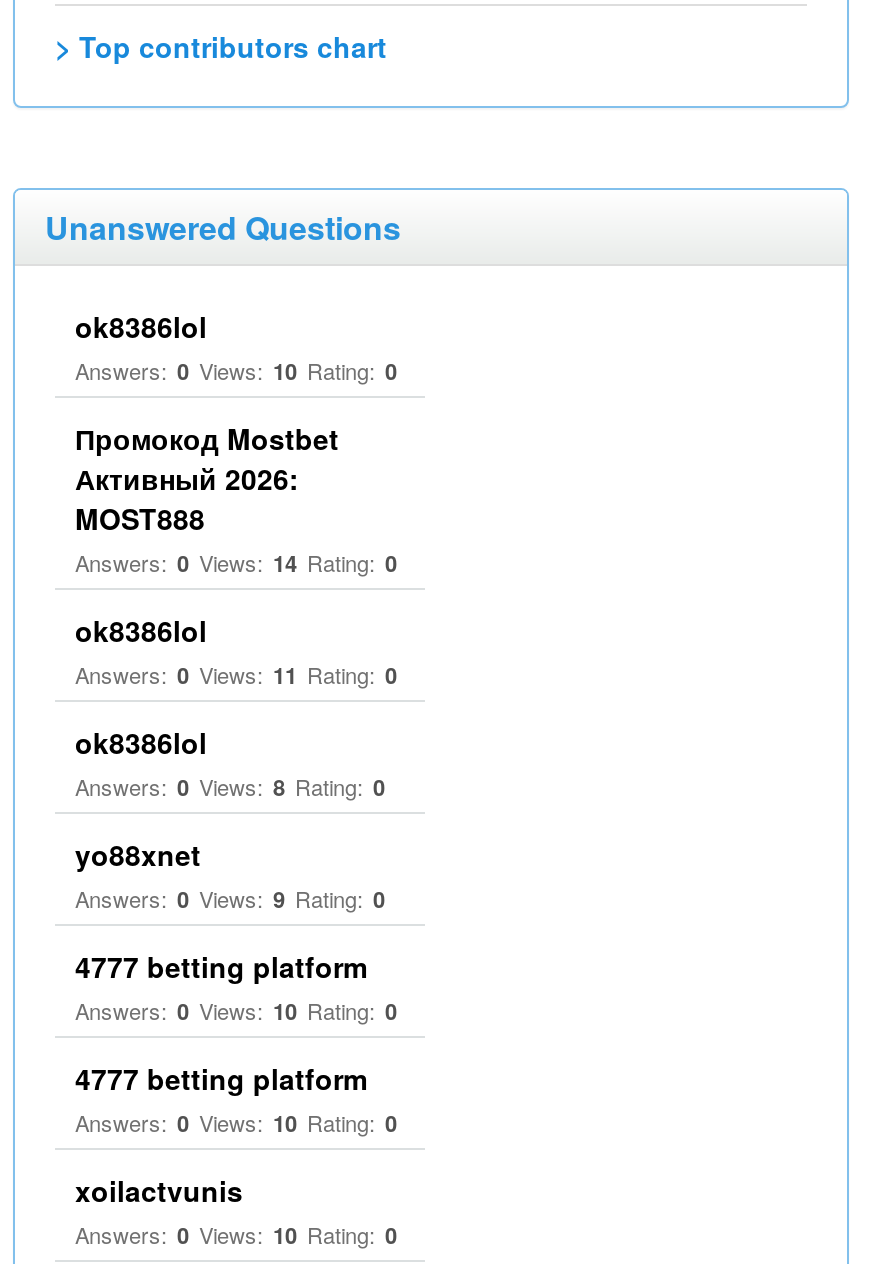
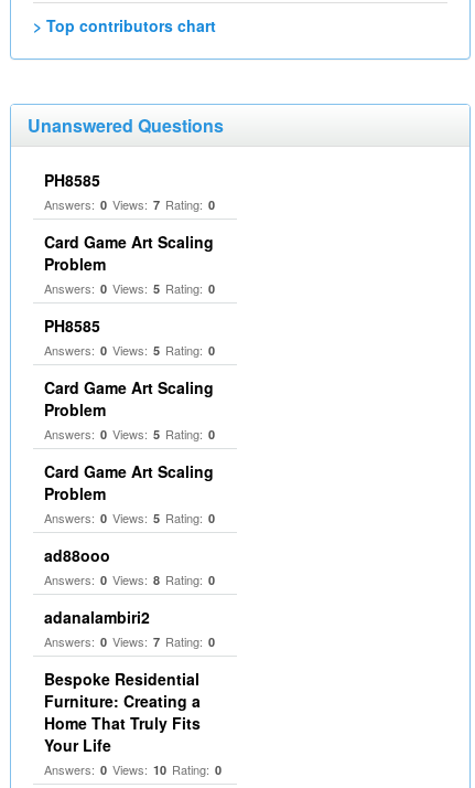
- ok8386lol
- Answers: 0 Views: 10 Rating: 0
- Промокод Mostbet
- Активный 2026:
- MOST888
- Answers: 0 Views: 14 Rating: 0
- ok8386lol
- Answers: 0 Views: 11 Rating: 0
- ok8386lol
+ PH8585
+ Answers: 0 Views: 7 Rating: 0
+ Card Game Art Scaling
+ Problem
+ Answers: 0 Views: 5 Rating: 0
+ PH8585
+ Answers: 0 Views: 5 Rating: 0
+ Card Game Art Scaling
+ Problem
+ Answers: 0 Views: 5 Rating: 0
+ Card Game Art Scaling
+ Problem
+ Answers: 0 Views: 5 Rating: 0
+ ad88ooo

moved down: Answers: 0 Views: 8 Rating: 0

- yo88xnet
- Answers: 0 Views: 9 Rating: 0
- 4777 betting platform
- Answers: 0 Views: 10 Rating: 0
- 4777 betting platform
- Answers: 0 Views: 10 Rating: 0
- xoilactvunis
+ adanalambiri2
+ Answers: 0 Views: 7 Rating: 0
+ Bespoke Residential
+ Furniture: Creating a
+ Home That Truly Fits
+ Your Life
